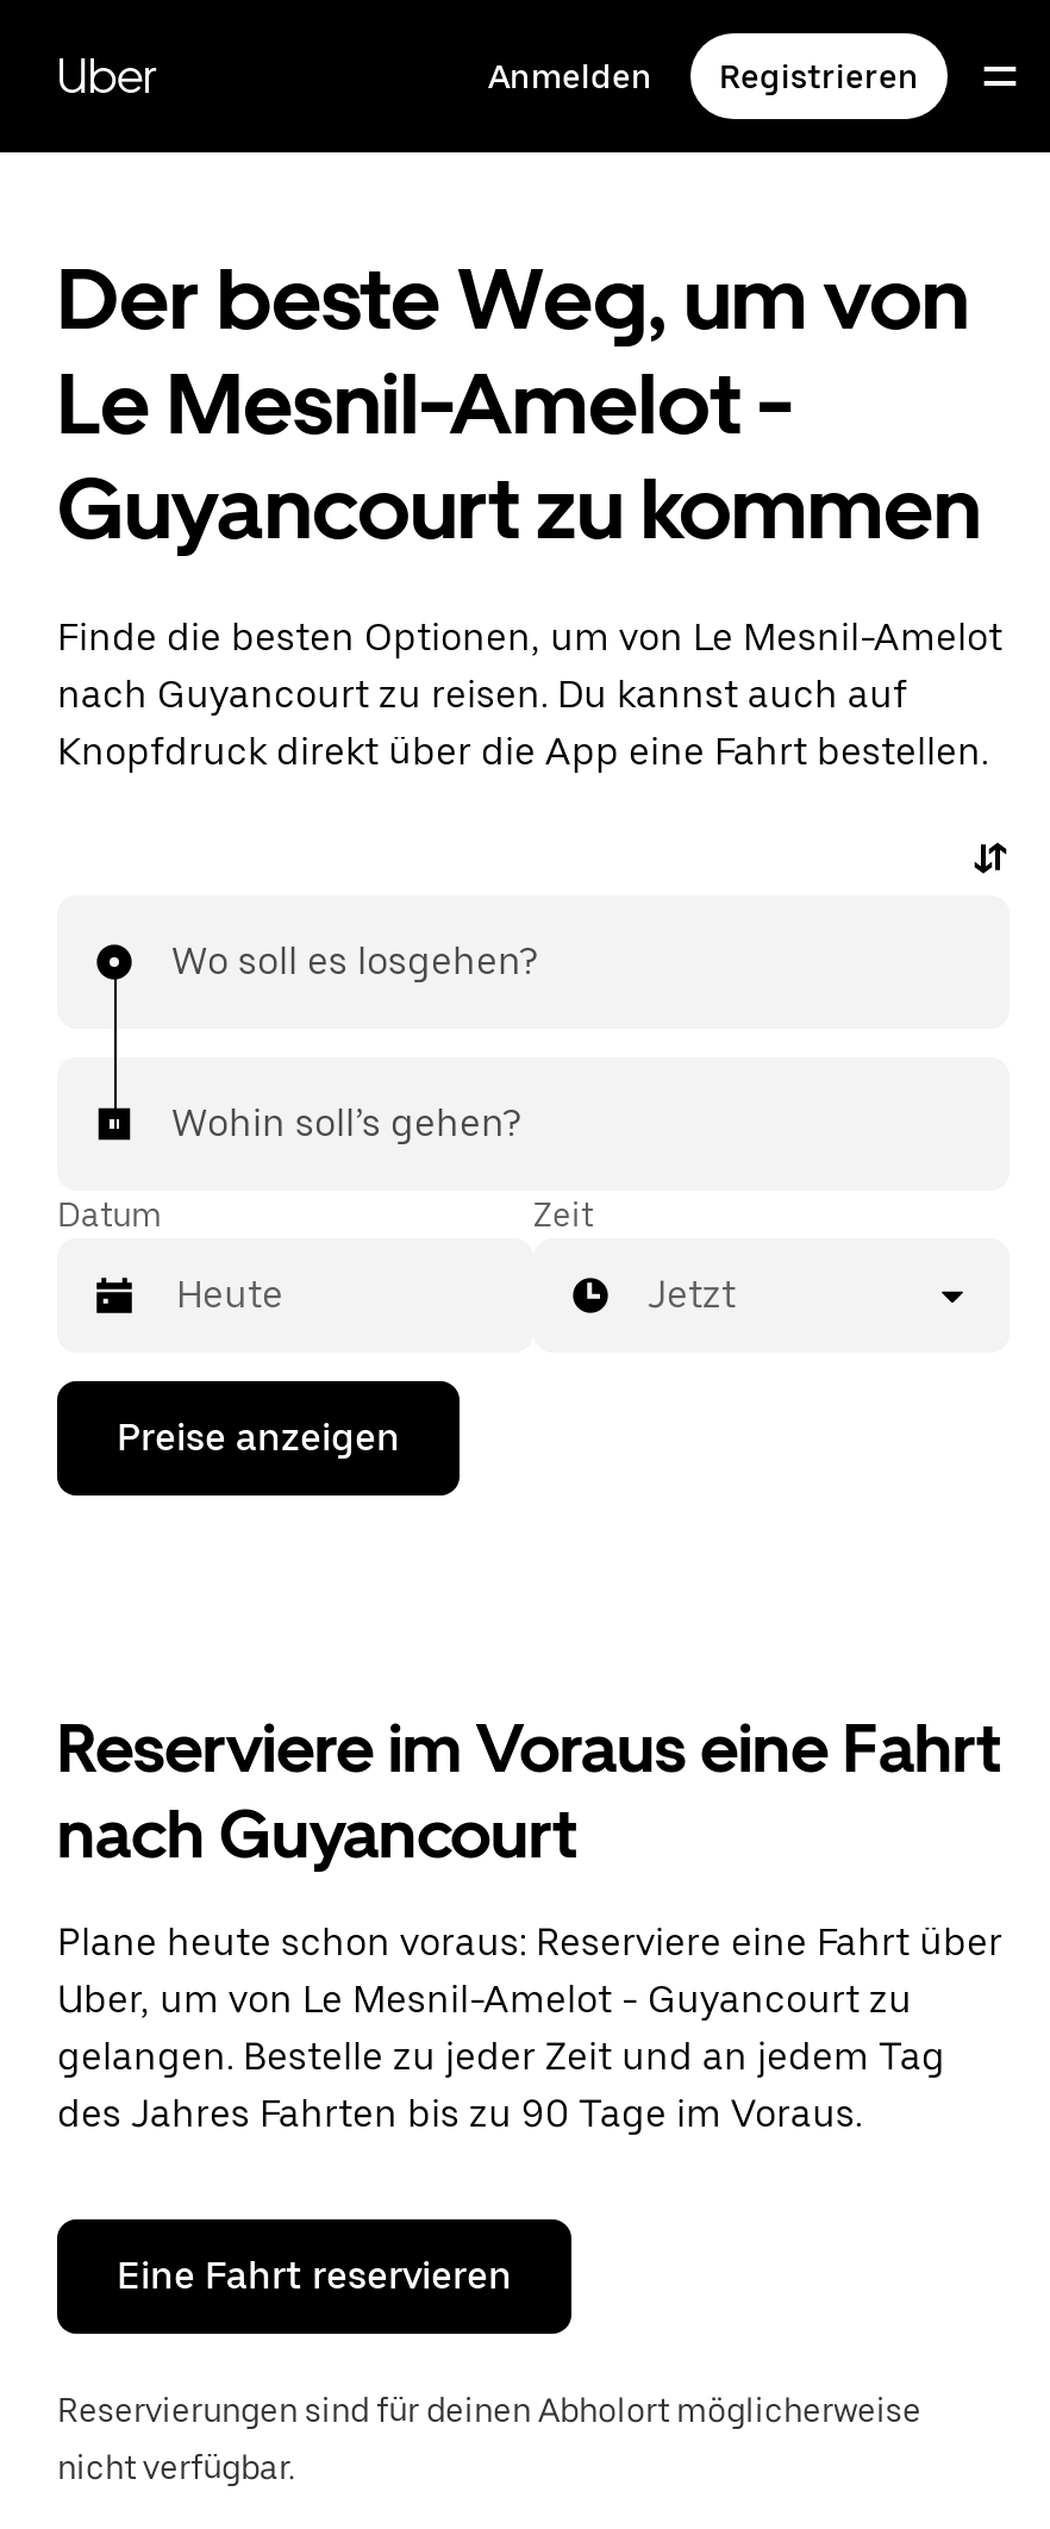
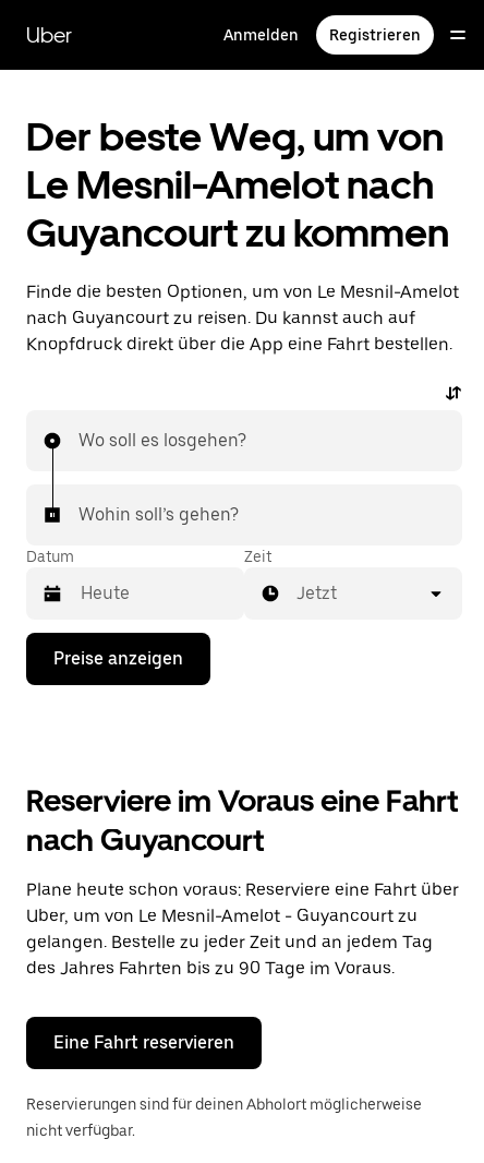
- Le Mesnil-Amelot -
+ Le Mesnil-Amelot nach
